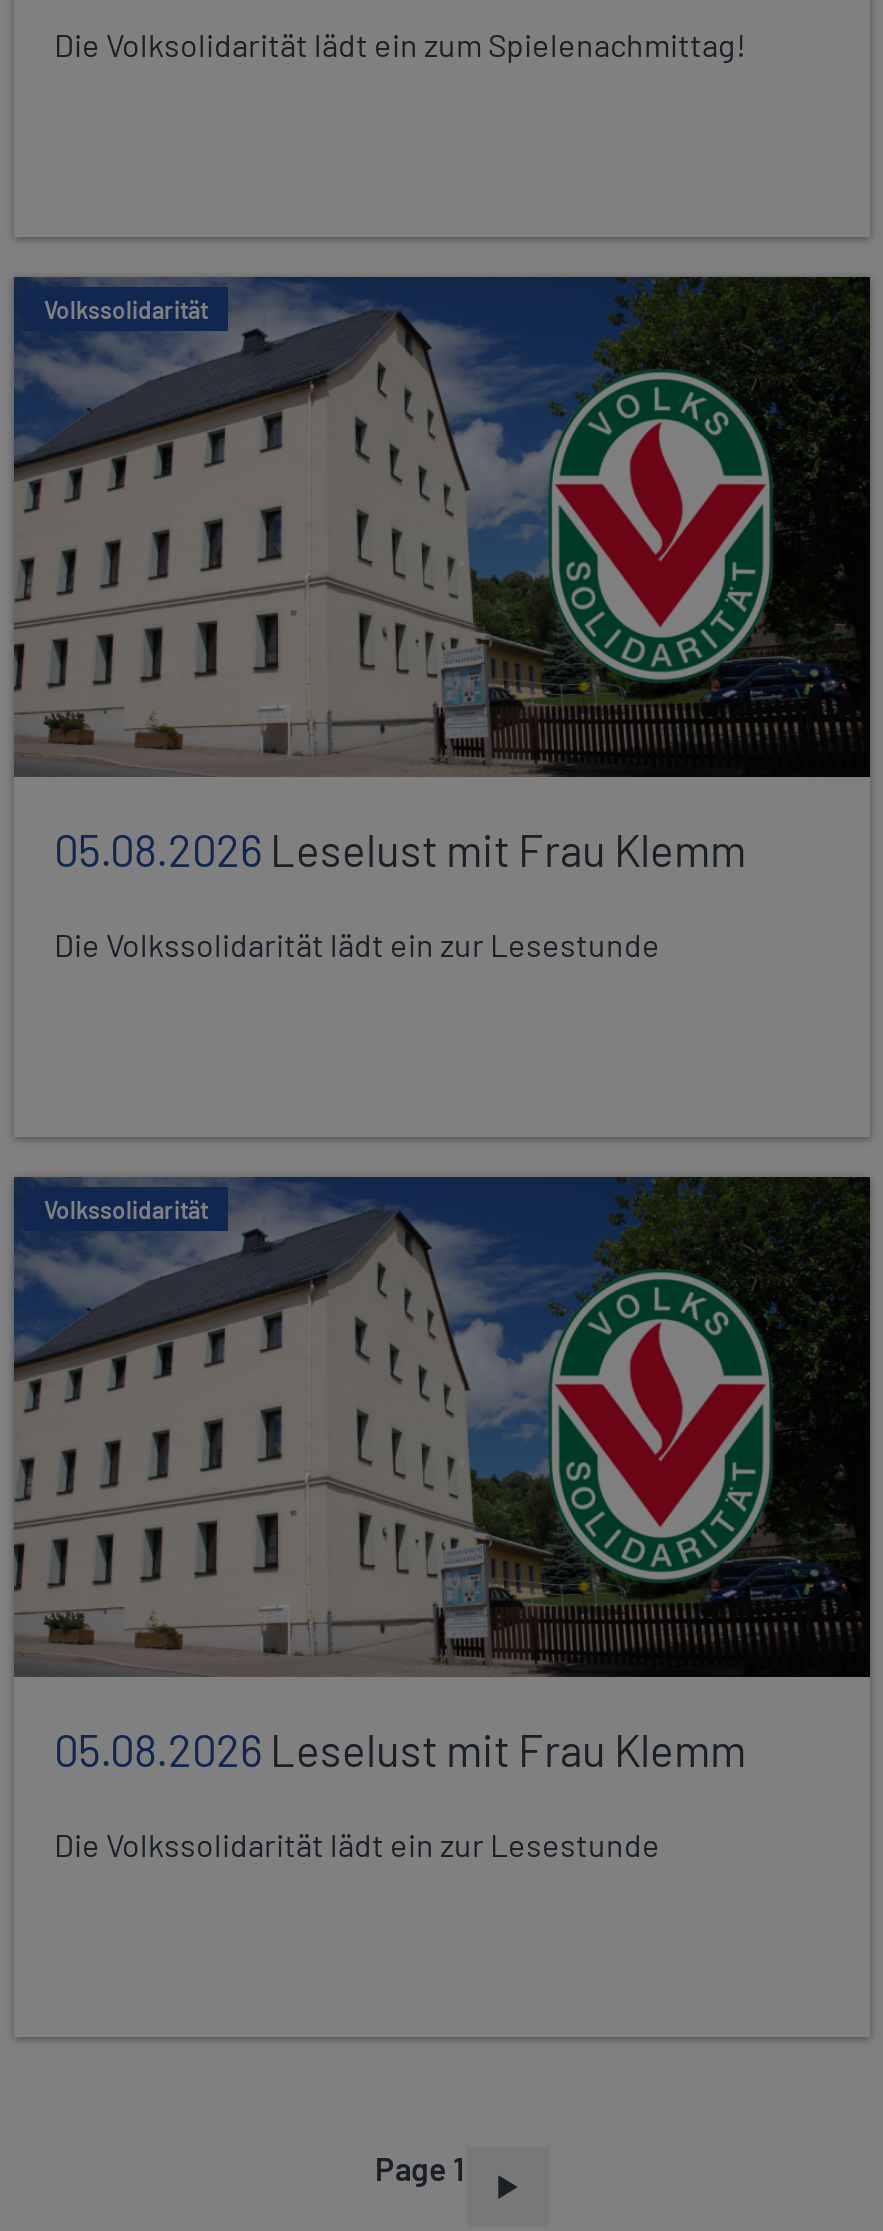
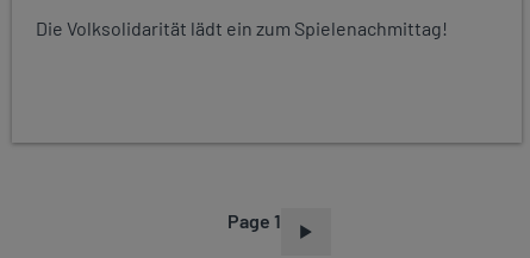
- [image]
- Volkssolidarität

- 05.08.2026 Leselust mit Frau Klemm
- Die Volkssolidarität lädt ein zur Lesestunde

- [image]
- Volkssolidarität

- 05.08.2026 Leselust mit Frau Klemm
- Die Volkssolidarität lädt ein zur Lesestunde
